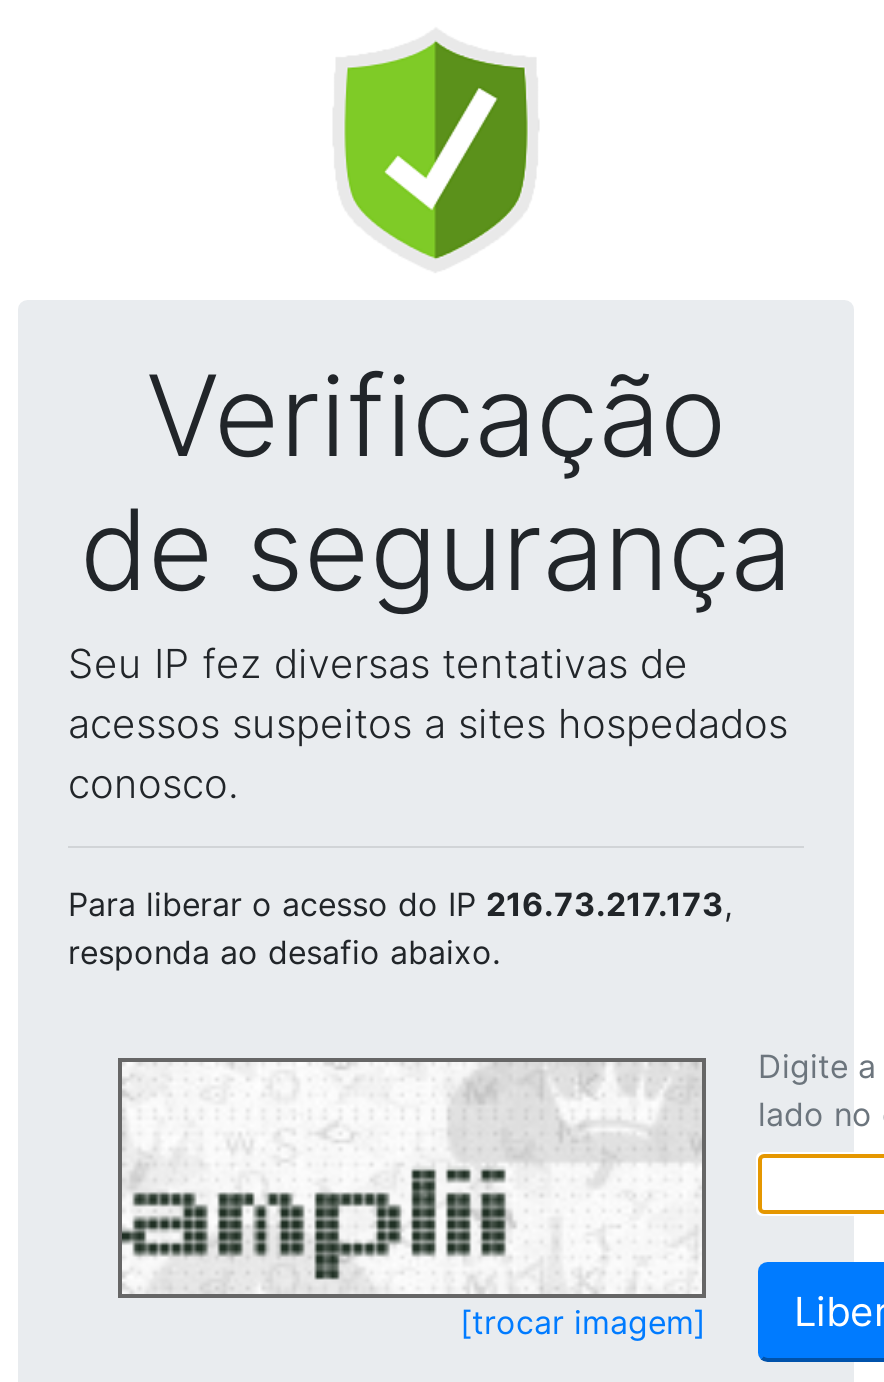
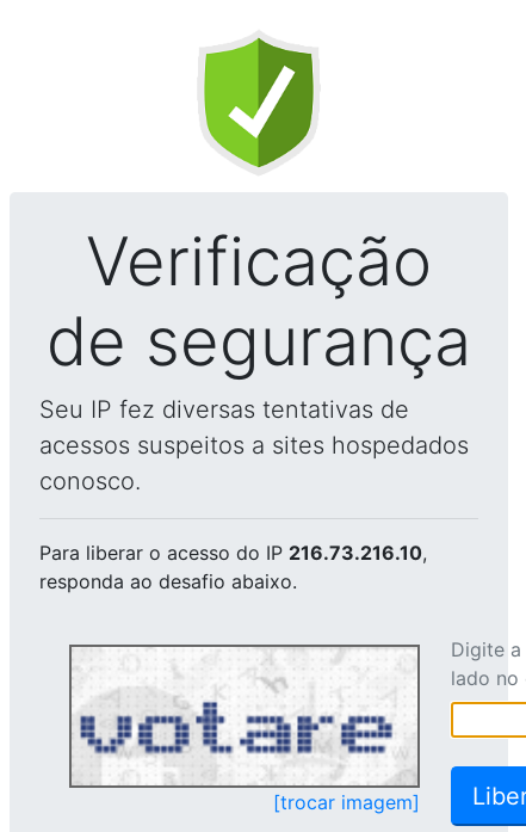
- Para liberar o acesso do IP 216.73.217.173,
+ Para liberar o acesso do IP 216.73.216.10,

- [image]
+ [image]
